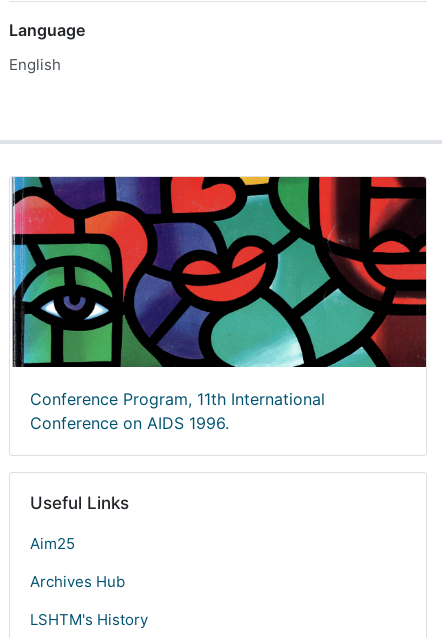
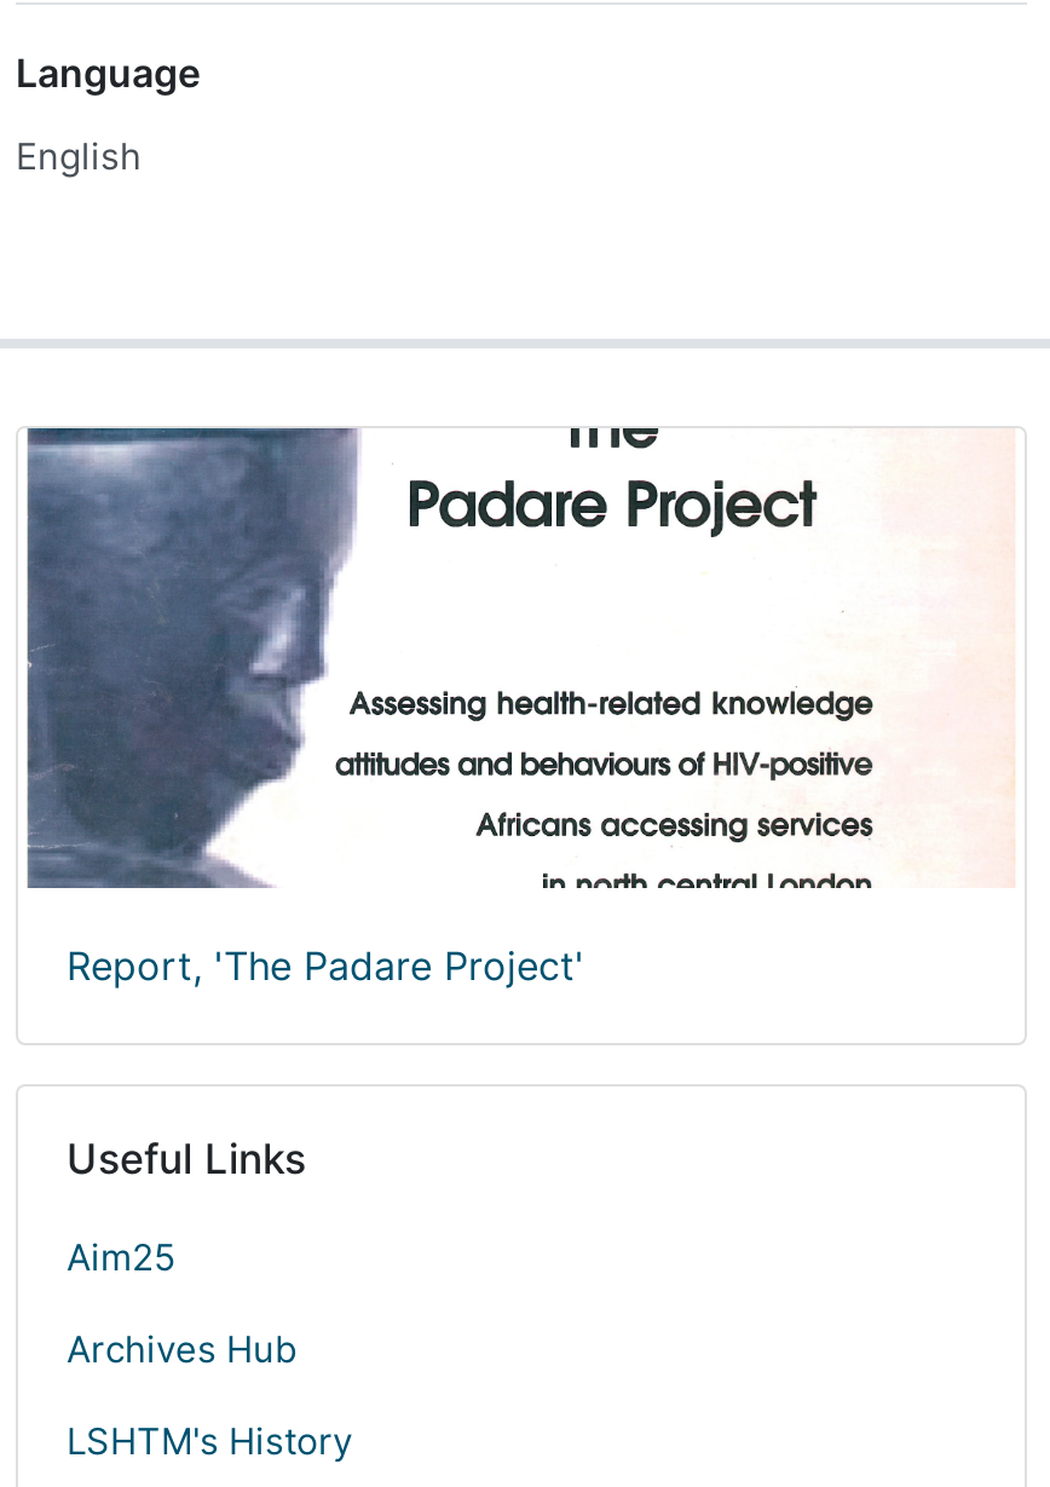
- [image]
- Conference Program, 11th International
- Conference on AIDS 1996.
+ [image]
+ Report, 'The Padare Project'
